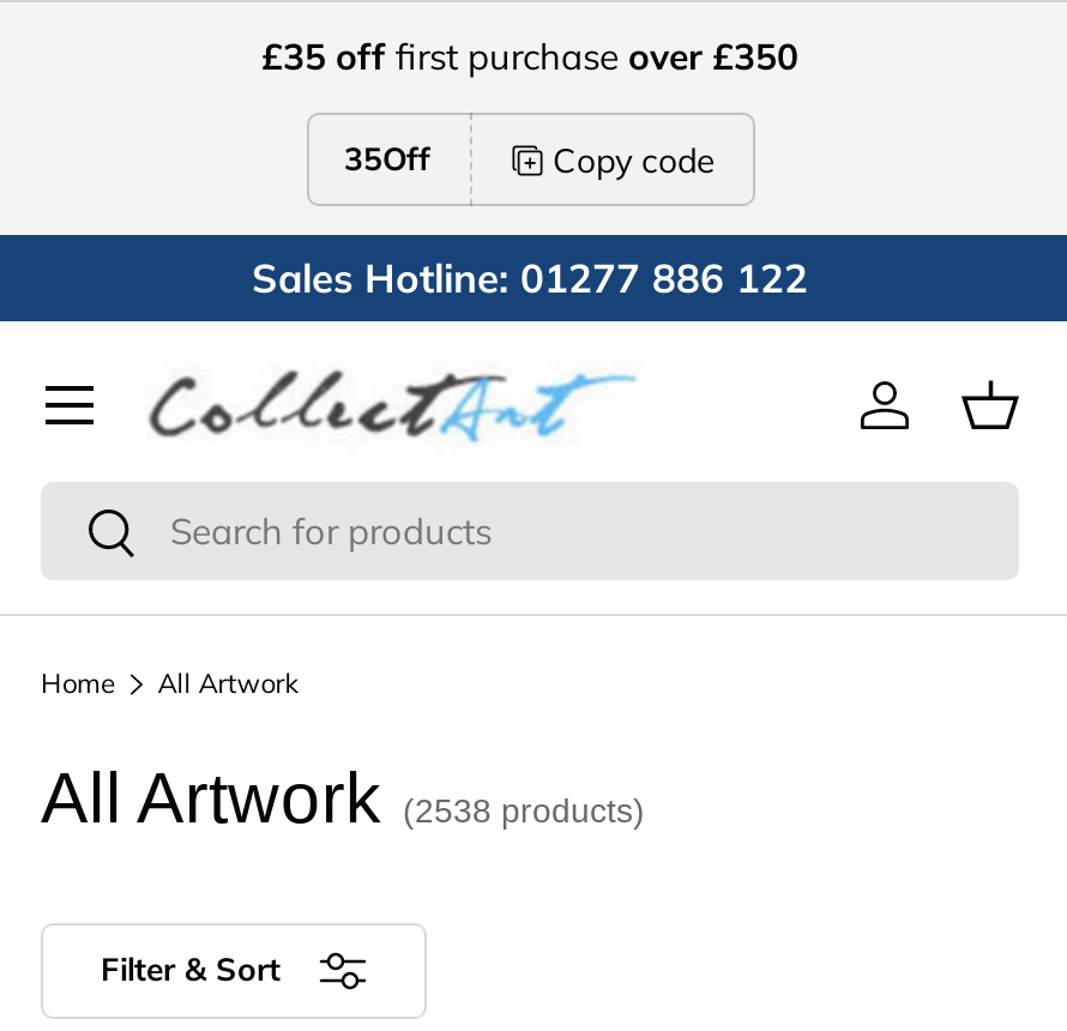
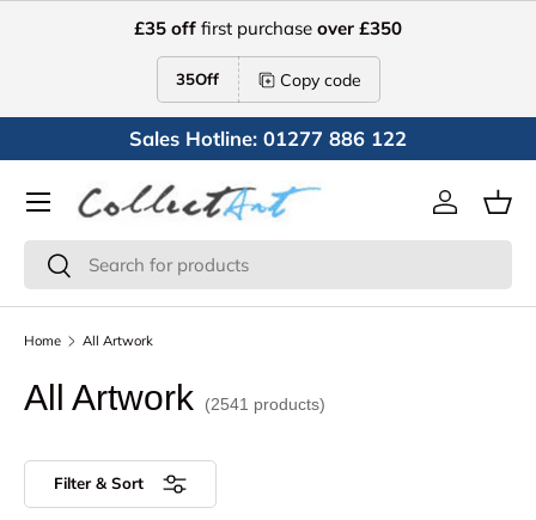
- All Artwork (2538 products)
+ All Artwork (2541 products)
